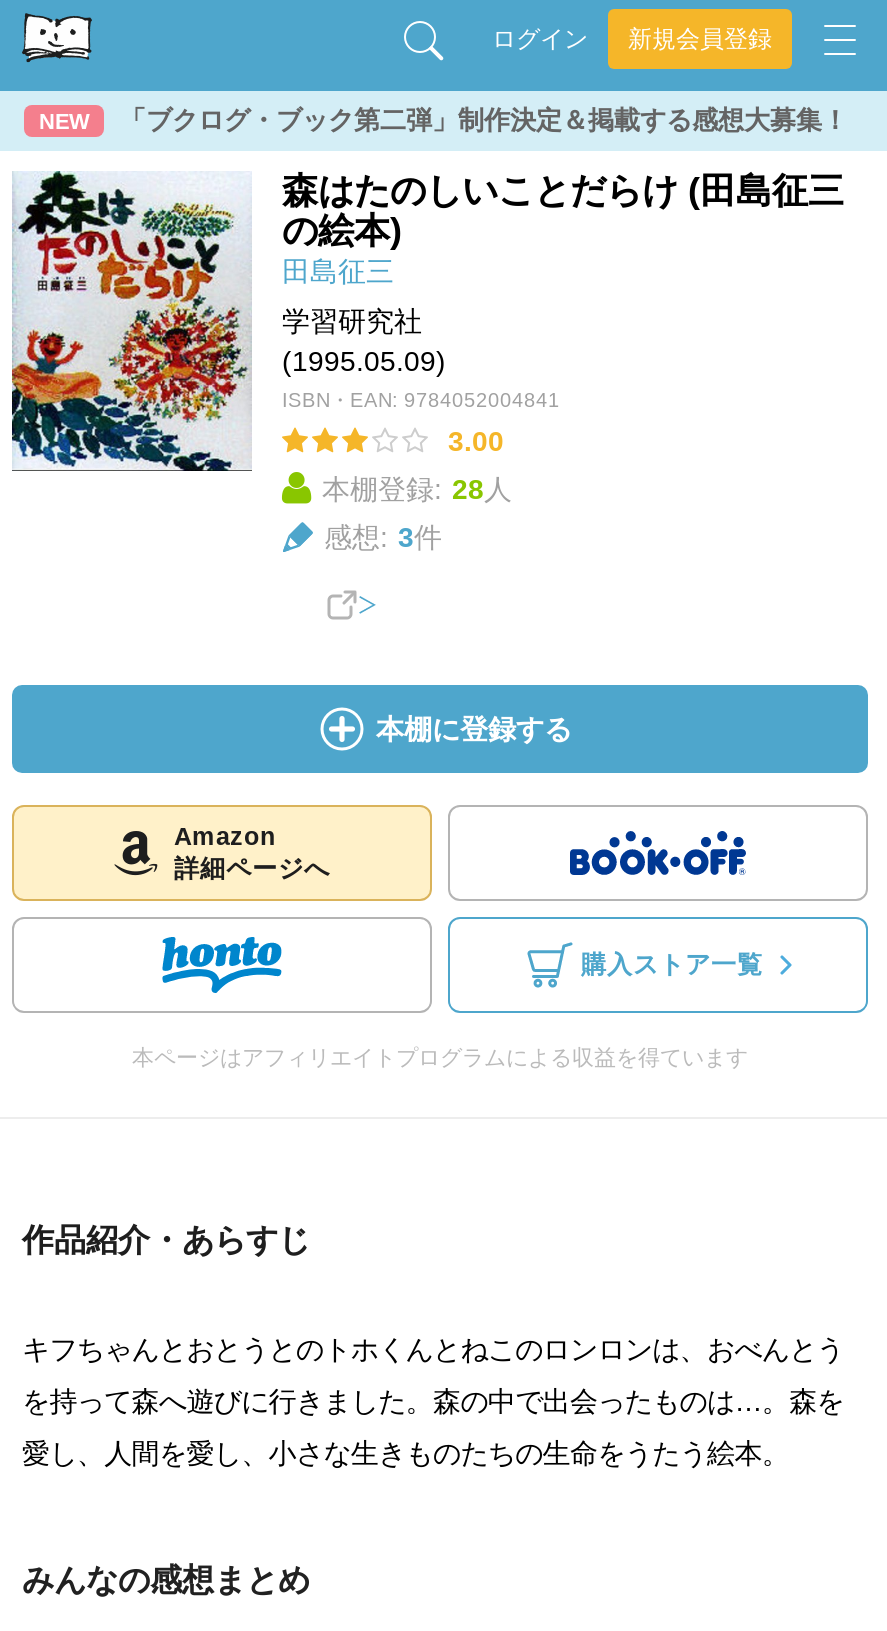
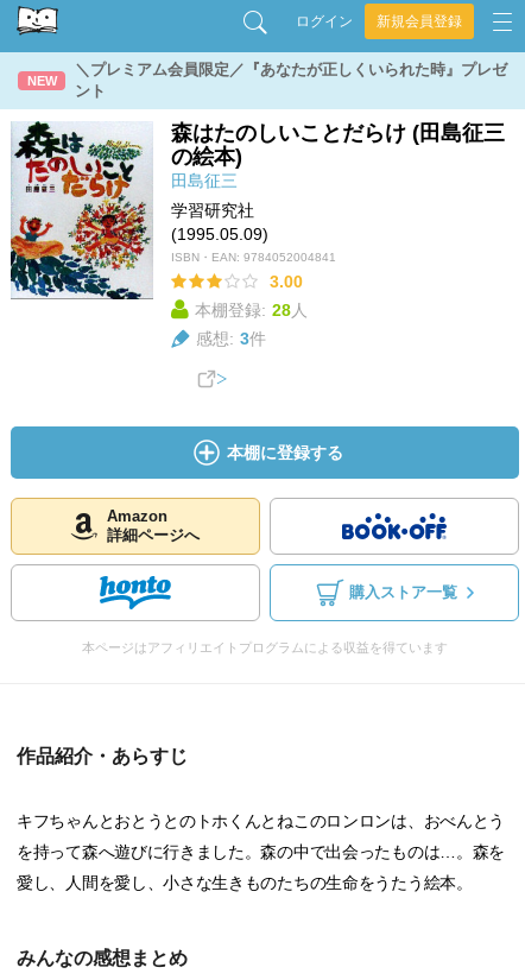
- 「ブクログ・ブック第二弾」制作決定＆掲載する感想大募集！
+ ＼プレミアム会員限定／『あなたが正しくいられた時』プレゼ
+ ント
